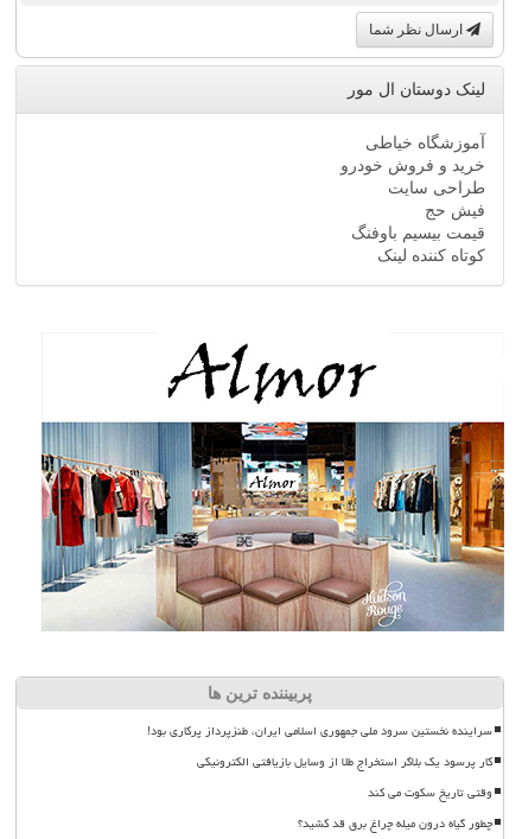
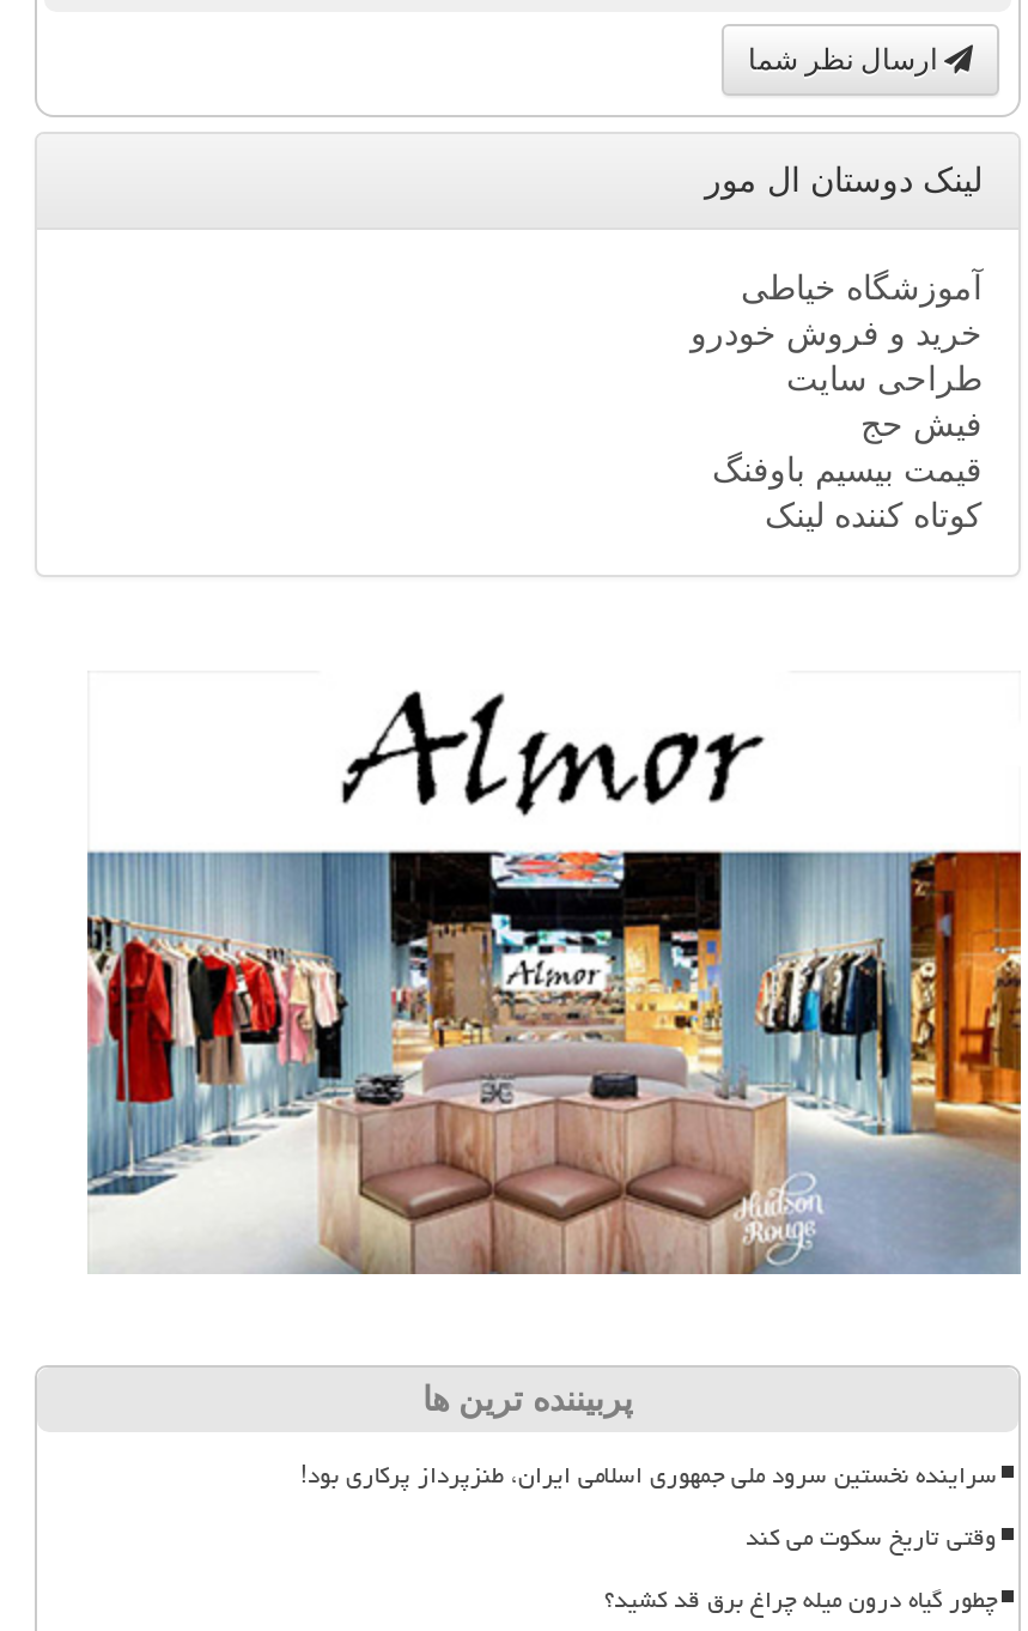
- کار پرسود یک بلاگر استخراج طلا از وسایل بازیافتی الکترونیکی
